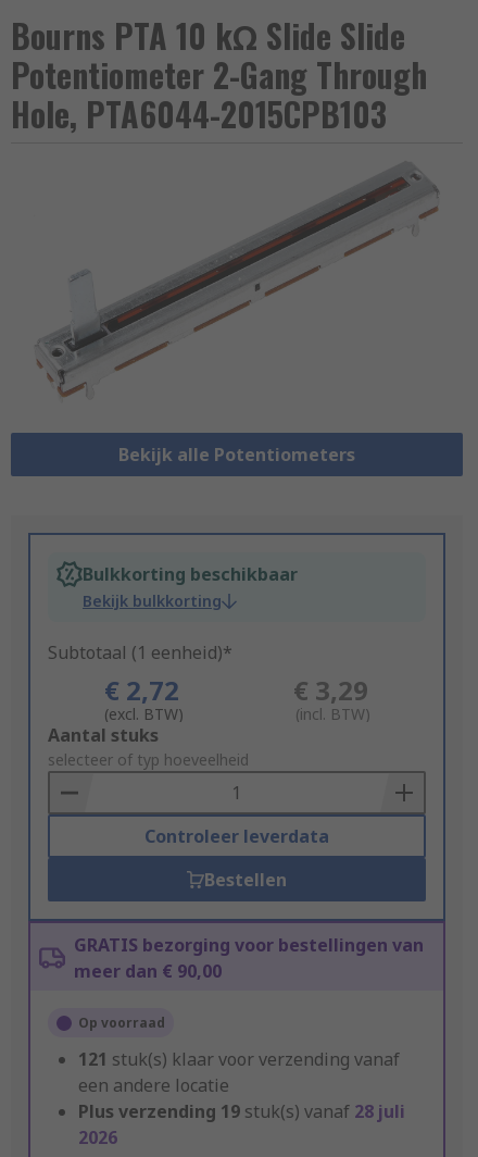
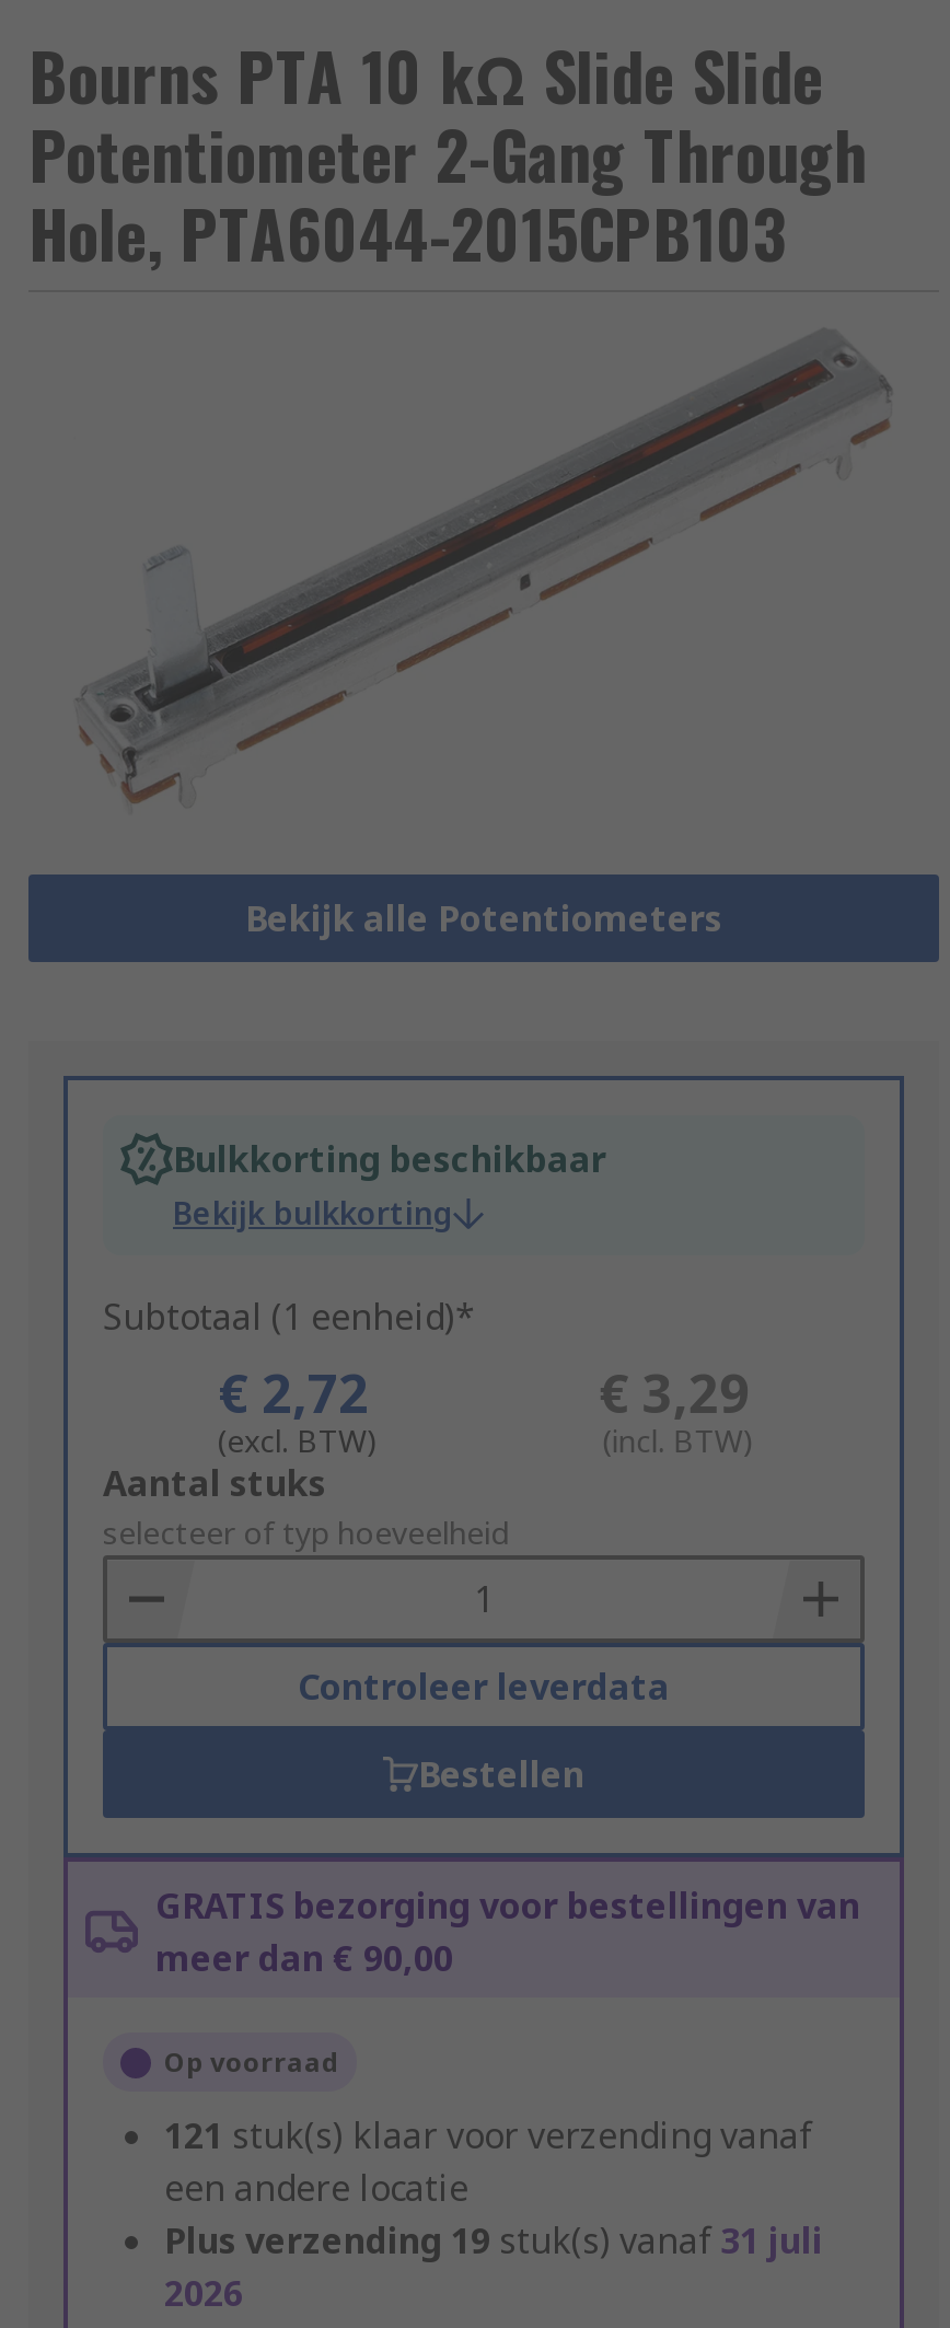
- Plus verzending 19 stuk(s) vanaf 28 juli
+ Plus verzending 19 stuk(s) vanaf 31 juli
